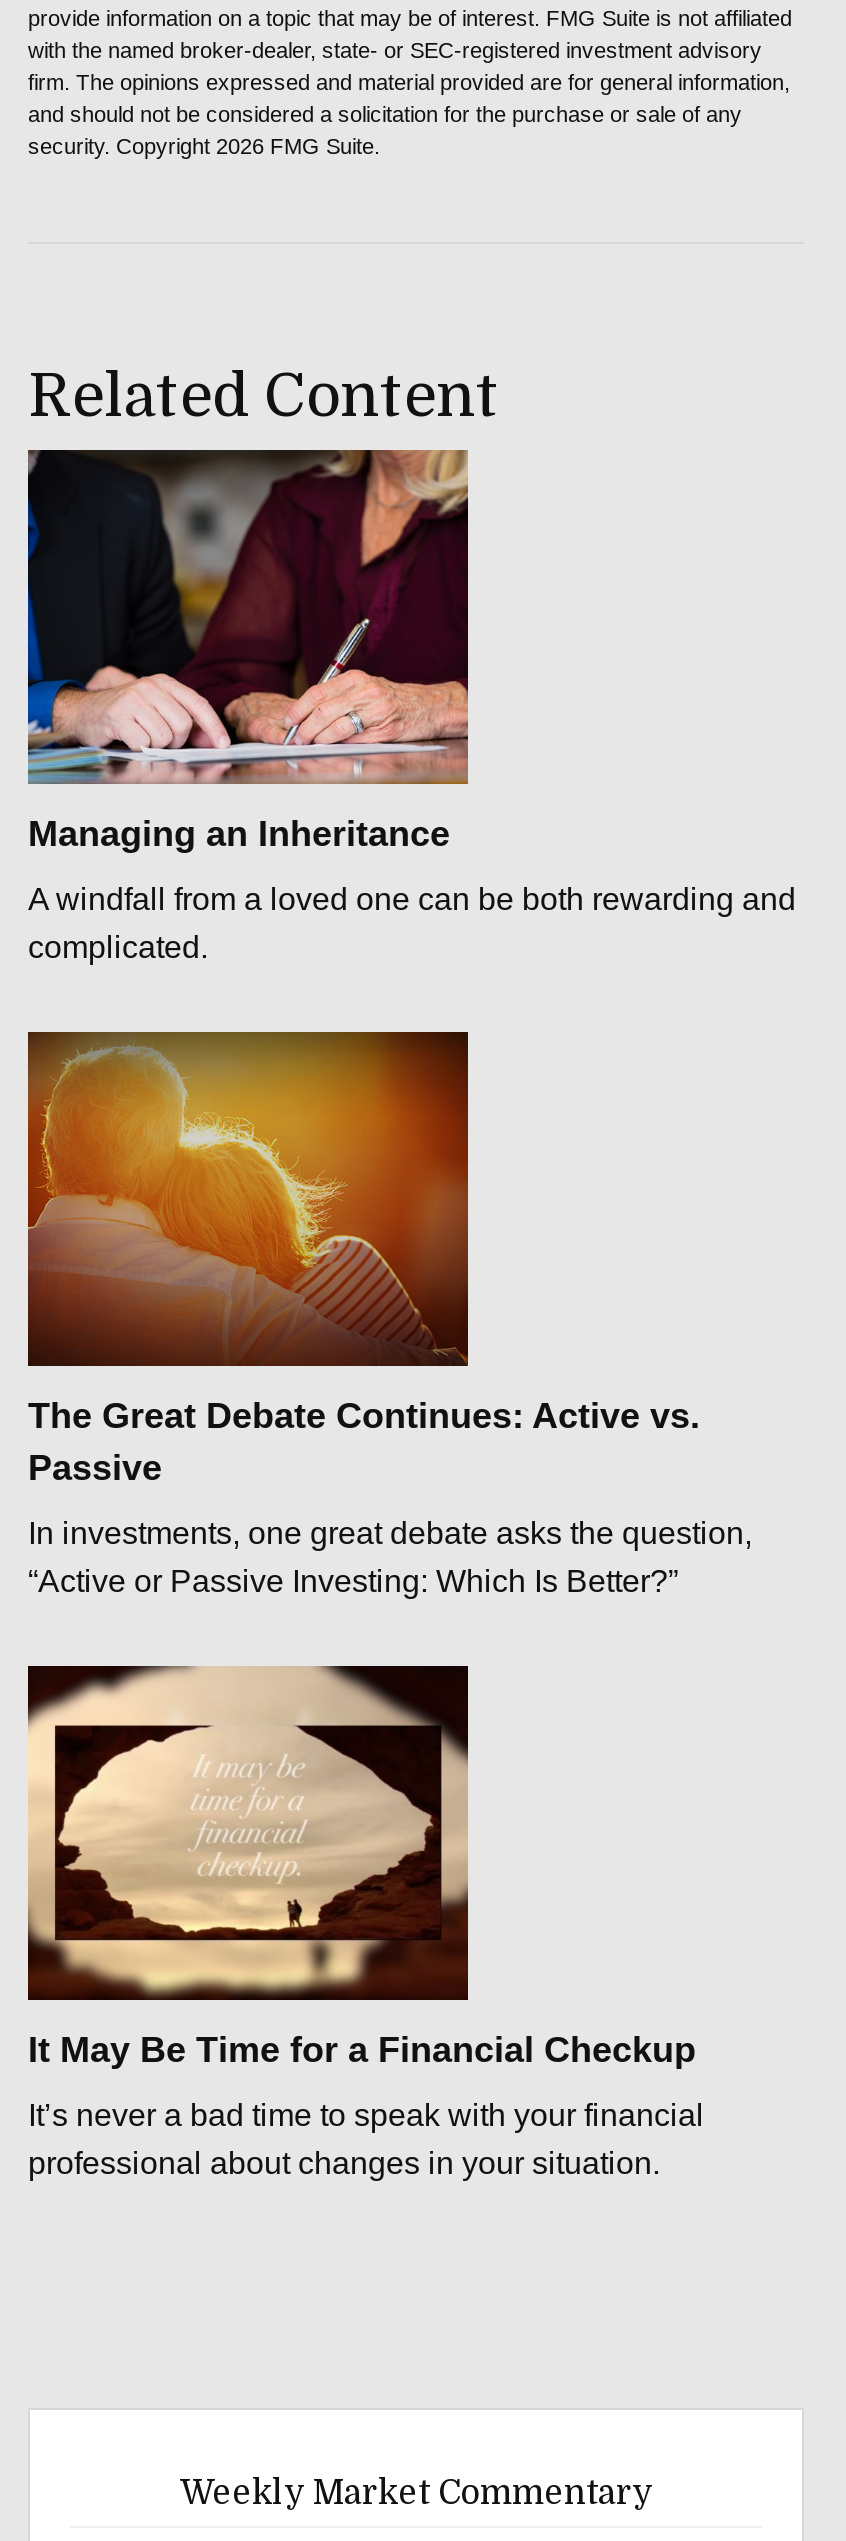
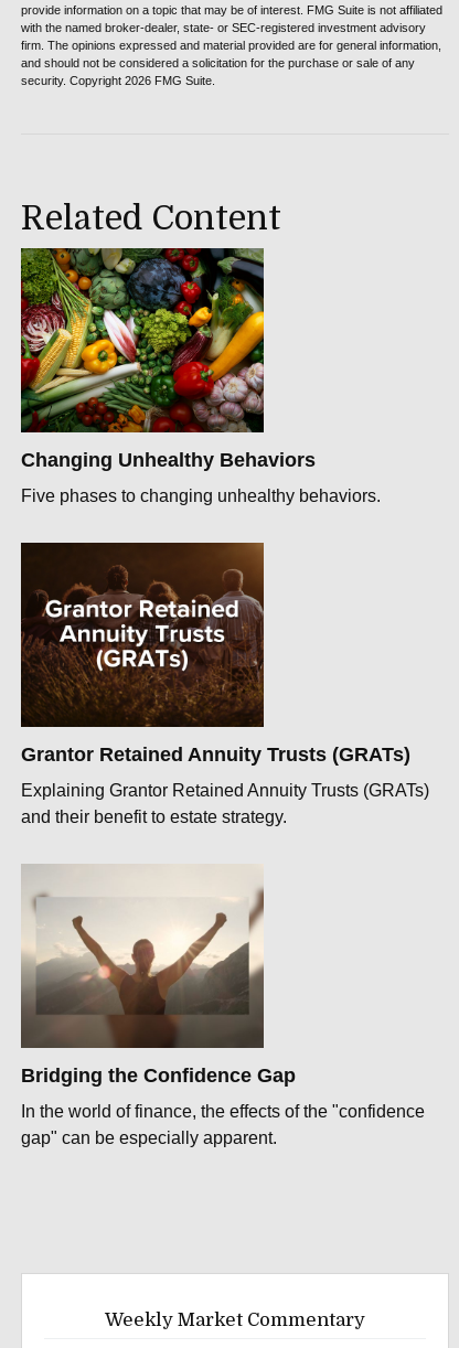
- [image]
+ [image]

- Managing an Inheritance
+ Changing Unhealthy Behaviors

- A windfall from a loved one can be both rewarding and
- complicated.
+ Five phases to changing unhealthy behaviors.

- [image]
- The Great Debate Continues: Active vs.
- Passive
+ [image]
+ Grantor Retained Annuity Trusts (GRATs)

- In investments, one great debate asks the question,
- “Active or Passive Investing: Which Is Better?”
+ Explaining Grantor Retained Annuity Trusts (GRATs)
+ and their benefit to estate strategy.

- [image]
+ [image]

- It May Be Time for a Financial Checkup
+ Bridging the Confidence Gap

- It’s never a bad time to speak with your financial
- professional about changes in your situation.
+ In the world of finance, the effects of the "confidence
+ gap" can be especially apparent.
